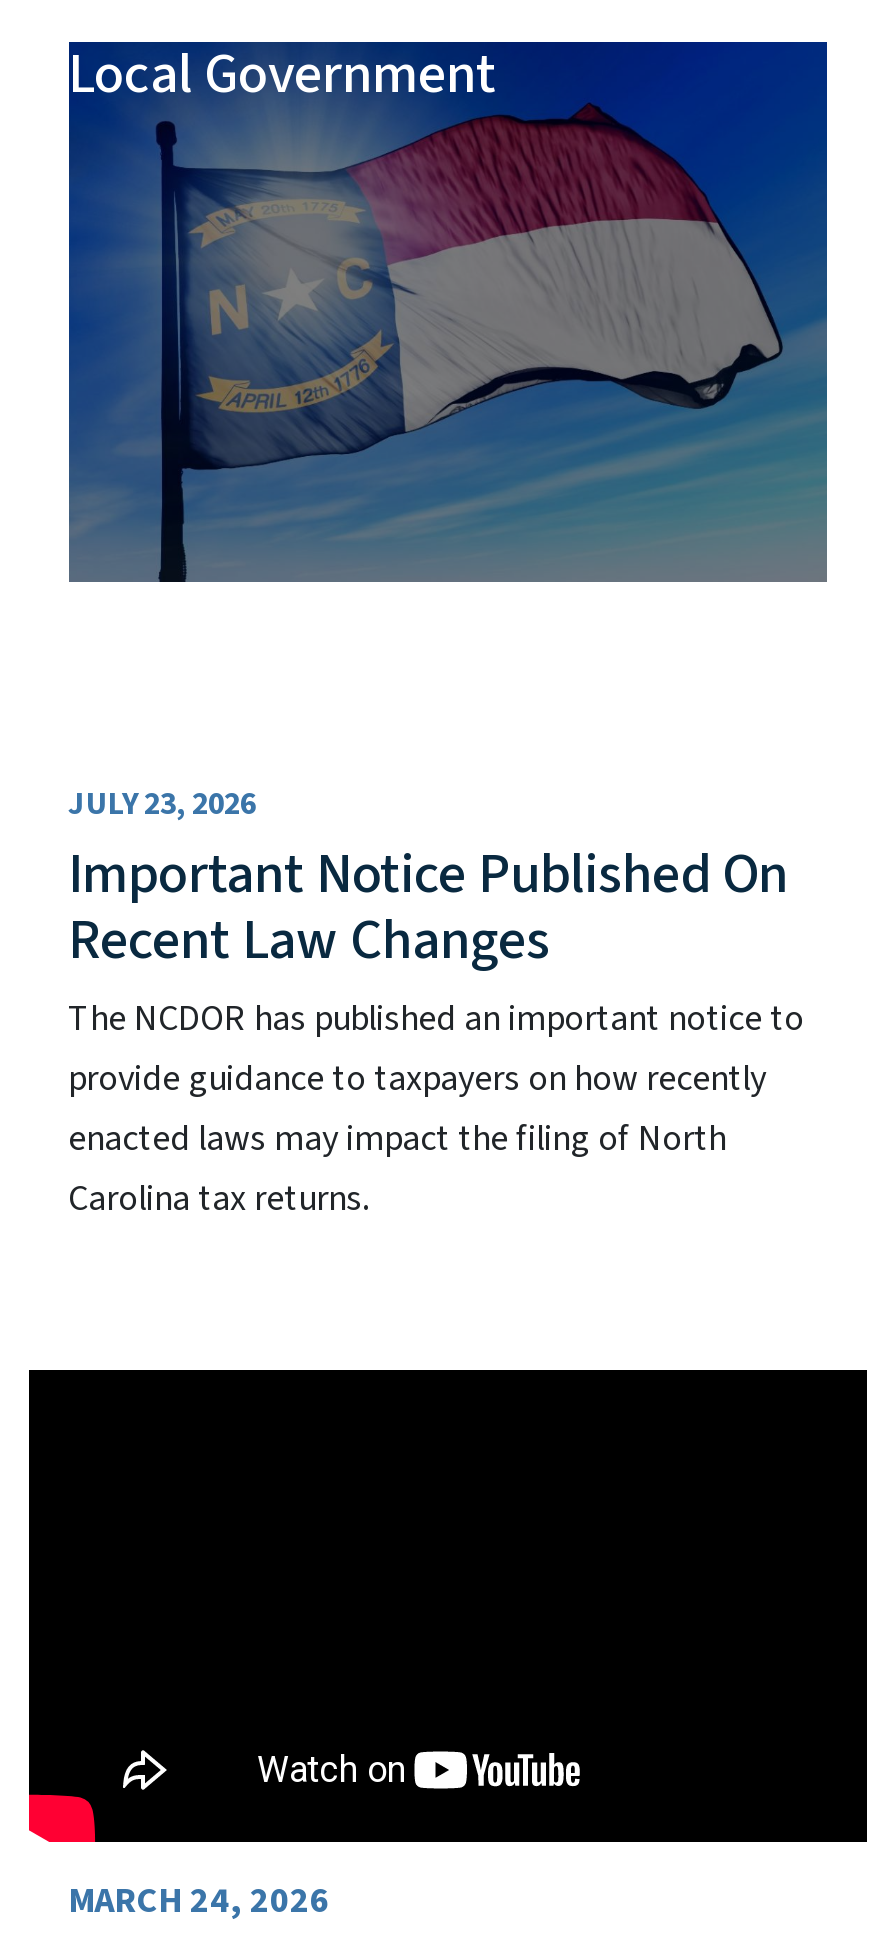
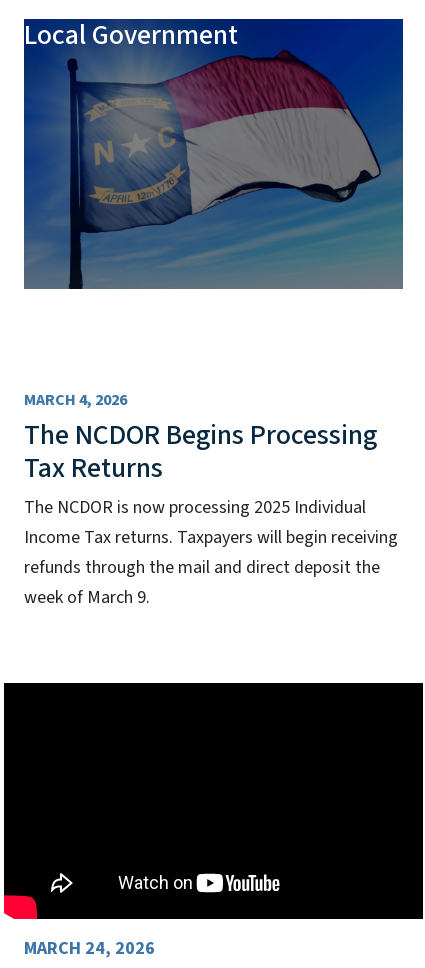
- JULY 23, 2026
- Important Notice Published On
- Recent Law Changes
- The NCDOR has published an important notice to
- provide guidance to taxpayers on how recently
- enacted laws may impact the filing of North
- Carolina tax returns.
+ MARCH 4, 2026
+ The NCDOR Begins Processing
+ Tax Returns
+ The NCDOR is now processing 2025 Individual
+ Income Tax returns. Taxpayers will begin receiving
+ refunds through the mail and direct deposit the
+ week of March 9.
